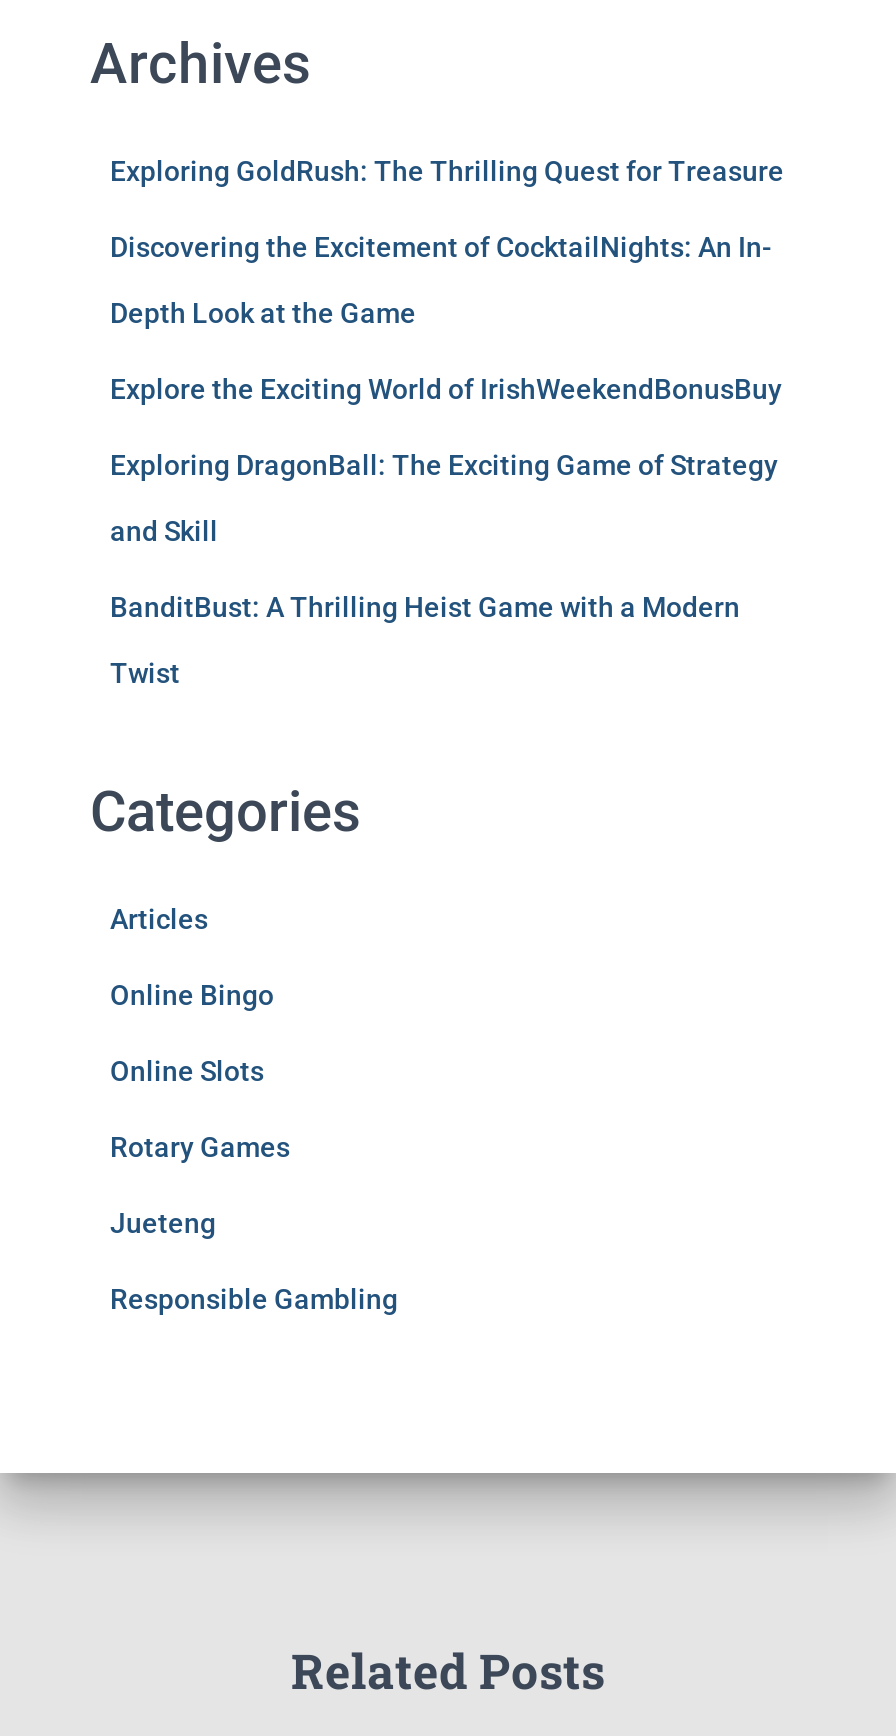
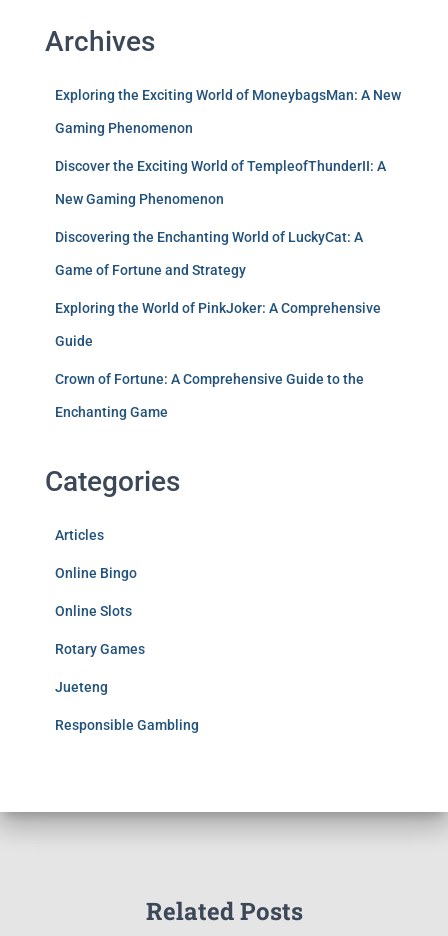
- Exploring GoldRush: The Thrilling Quest for Treasure
- Discovering the Excitement of CocktailNights: An In-
- Depth Look at the Game
- Explore the Exciting World of IrishWeekendBonusBuy
- Exploring DragonBall: The Exciting Game of Strategy
- and Skill
- BanditBust: A Thrilling Heist Game with a Modern
- Twist
+ Exploring the Exciting World of MoneybagsMan: A New
+ Gaming Phenomenon
+ Discover the Exciting World of TempleofThunderII: A
+ New Gaming Phenomenon
+ Discovering the Enchanting World of LuckyCat: A
+ Game of Fortune and Strategy
+ Exploring the World of PinkJoker: A Comprehensive
+ Guide
+ Crown of Fortune: A Comprehensive Guide to the
+ Enchanting Game
